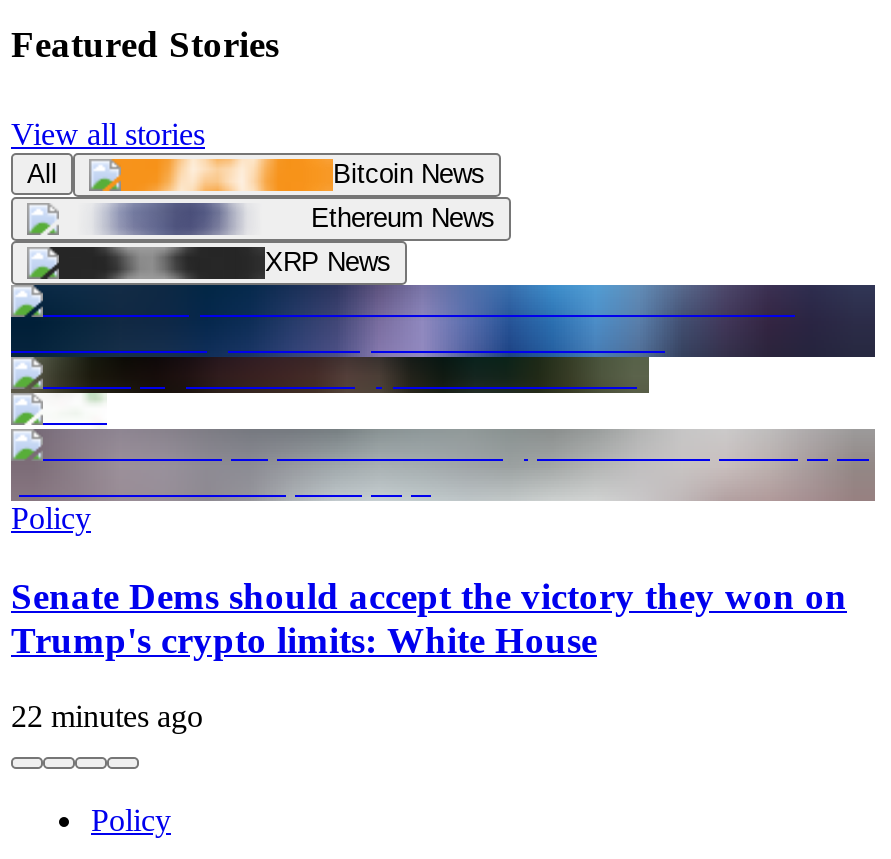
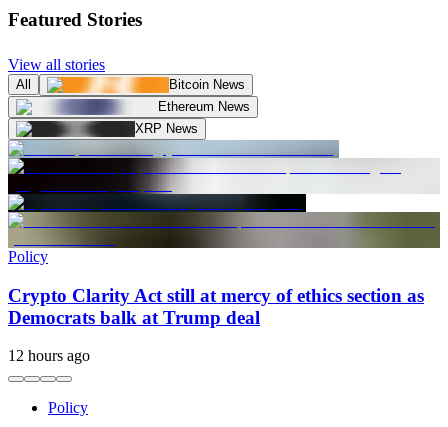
- [image]
- Senate Dems should accept the victory they won on
- Trump's crypto limits: White House
+ [image]
+ Crypto Clarity Act still at mercy of ethics section as
+ Democrats balk at Trump deal

- 22 minutes ago
+ 12 hours ago
